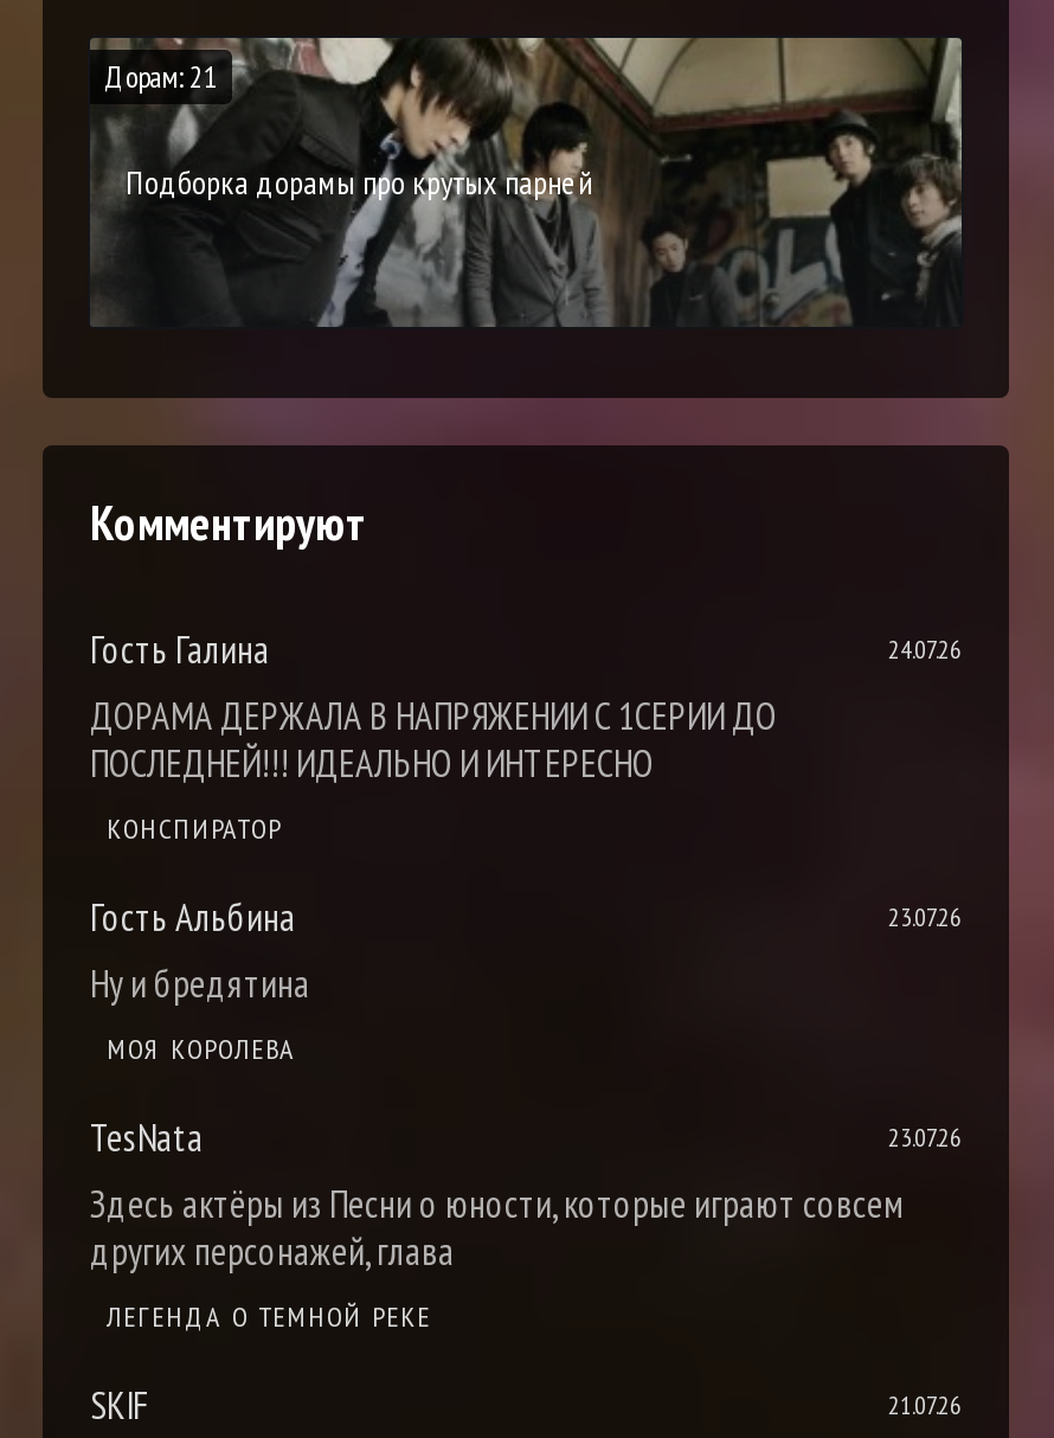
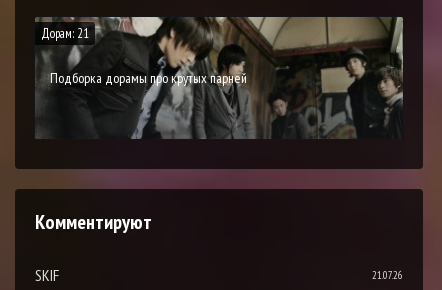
- Гость Галина
- 24.07.26
- ДОРАМА ДЕРЖАЛА В НАПРЯЖЕНИИ С 1СЕРИИ ДО
- ПОСЛЕДНЕЙ!!! ИДЕАЛЬНО И ИНТЕРЕСНО
- КОНСПИРАТОР
- Гость Альбина
- 23.07.26
- Ну и бредятина
- МОЯ КОРОЛЕВА
- TesNata
- 23.07.26
- Здесь актёры из Песни о юности, которые играют совсем
- других персонажей, глава
- ЛЕГЕНДА О ТЕМНОЙ РЕКЕ
